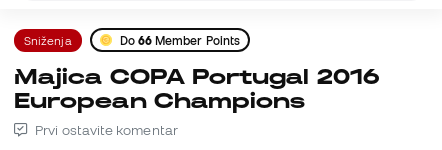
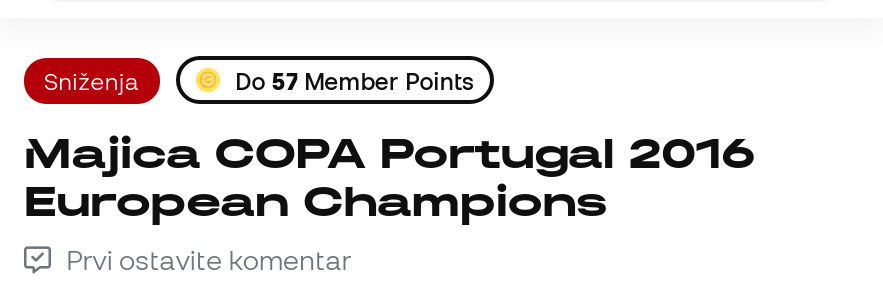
- Do 66 Member Points
+ Do 57 Member Points
